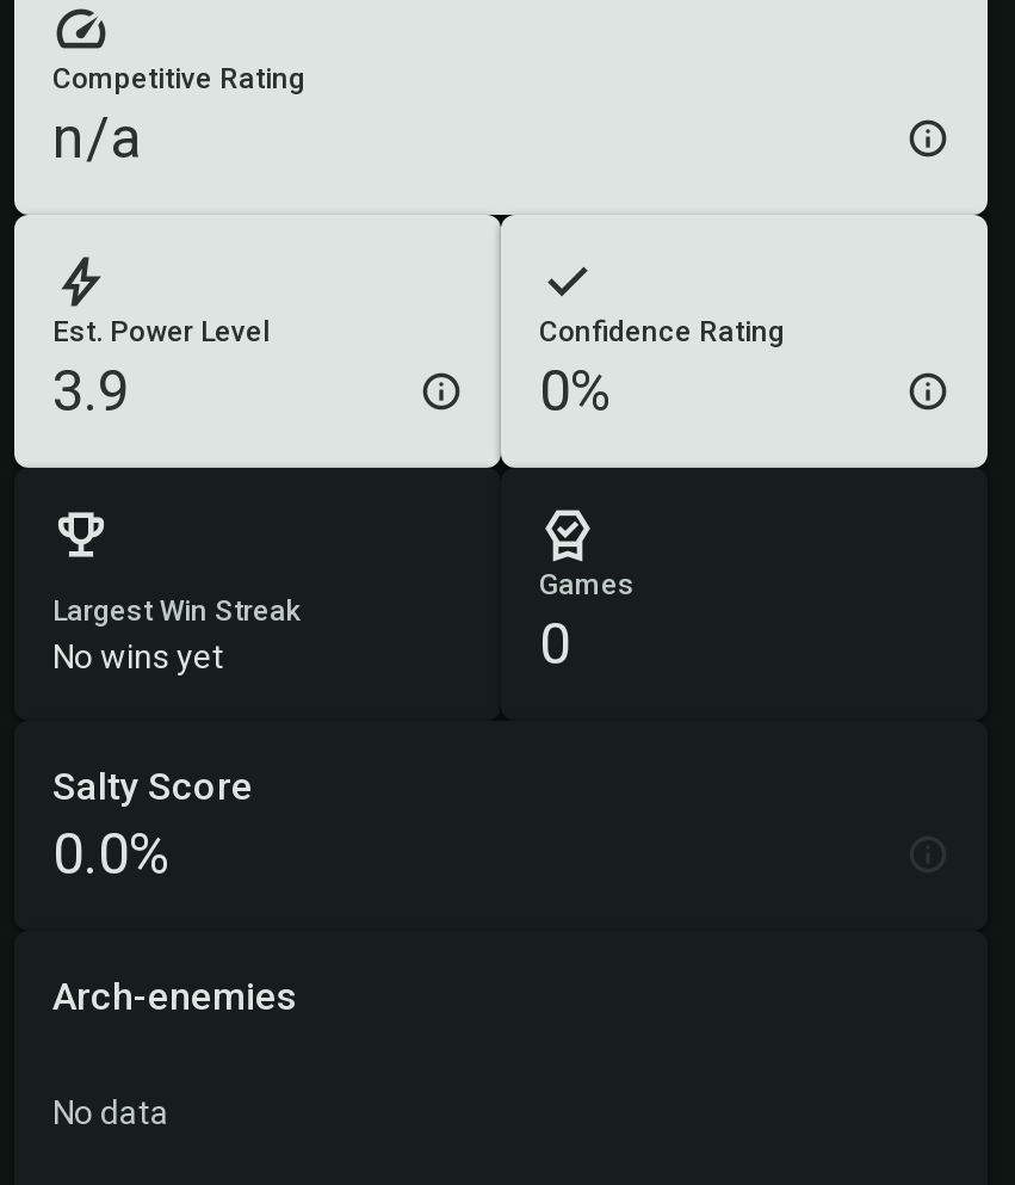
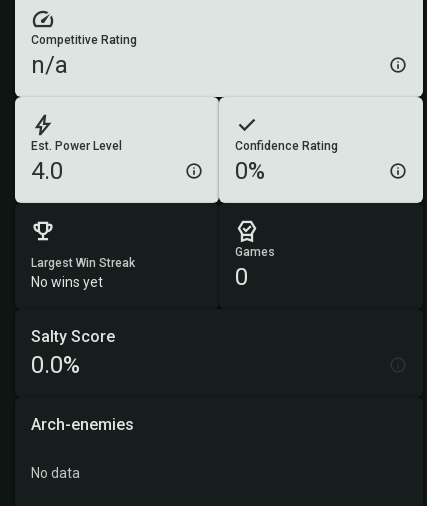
- 3.9
+ 4.0
